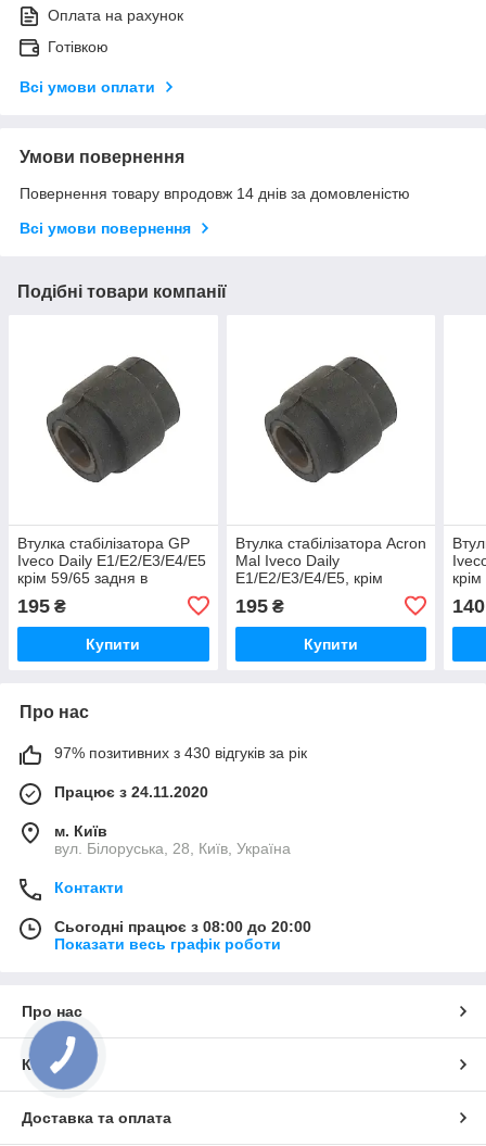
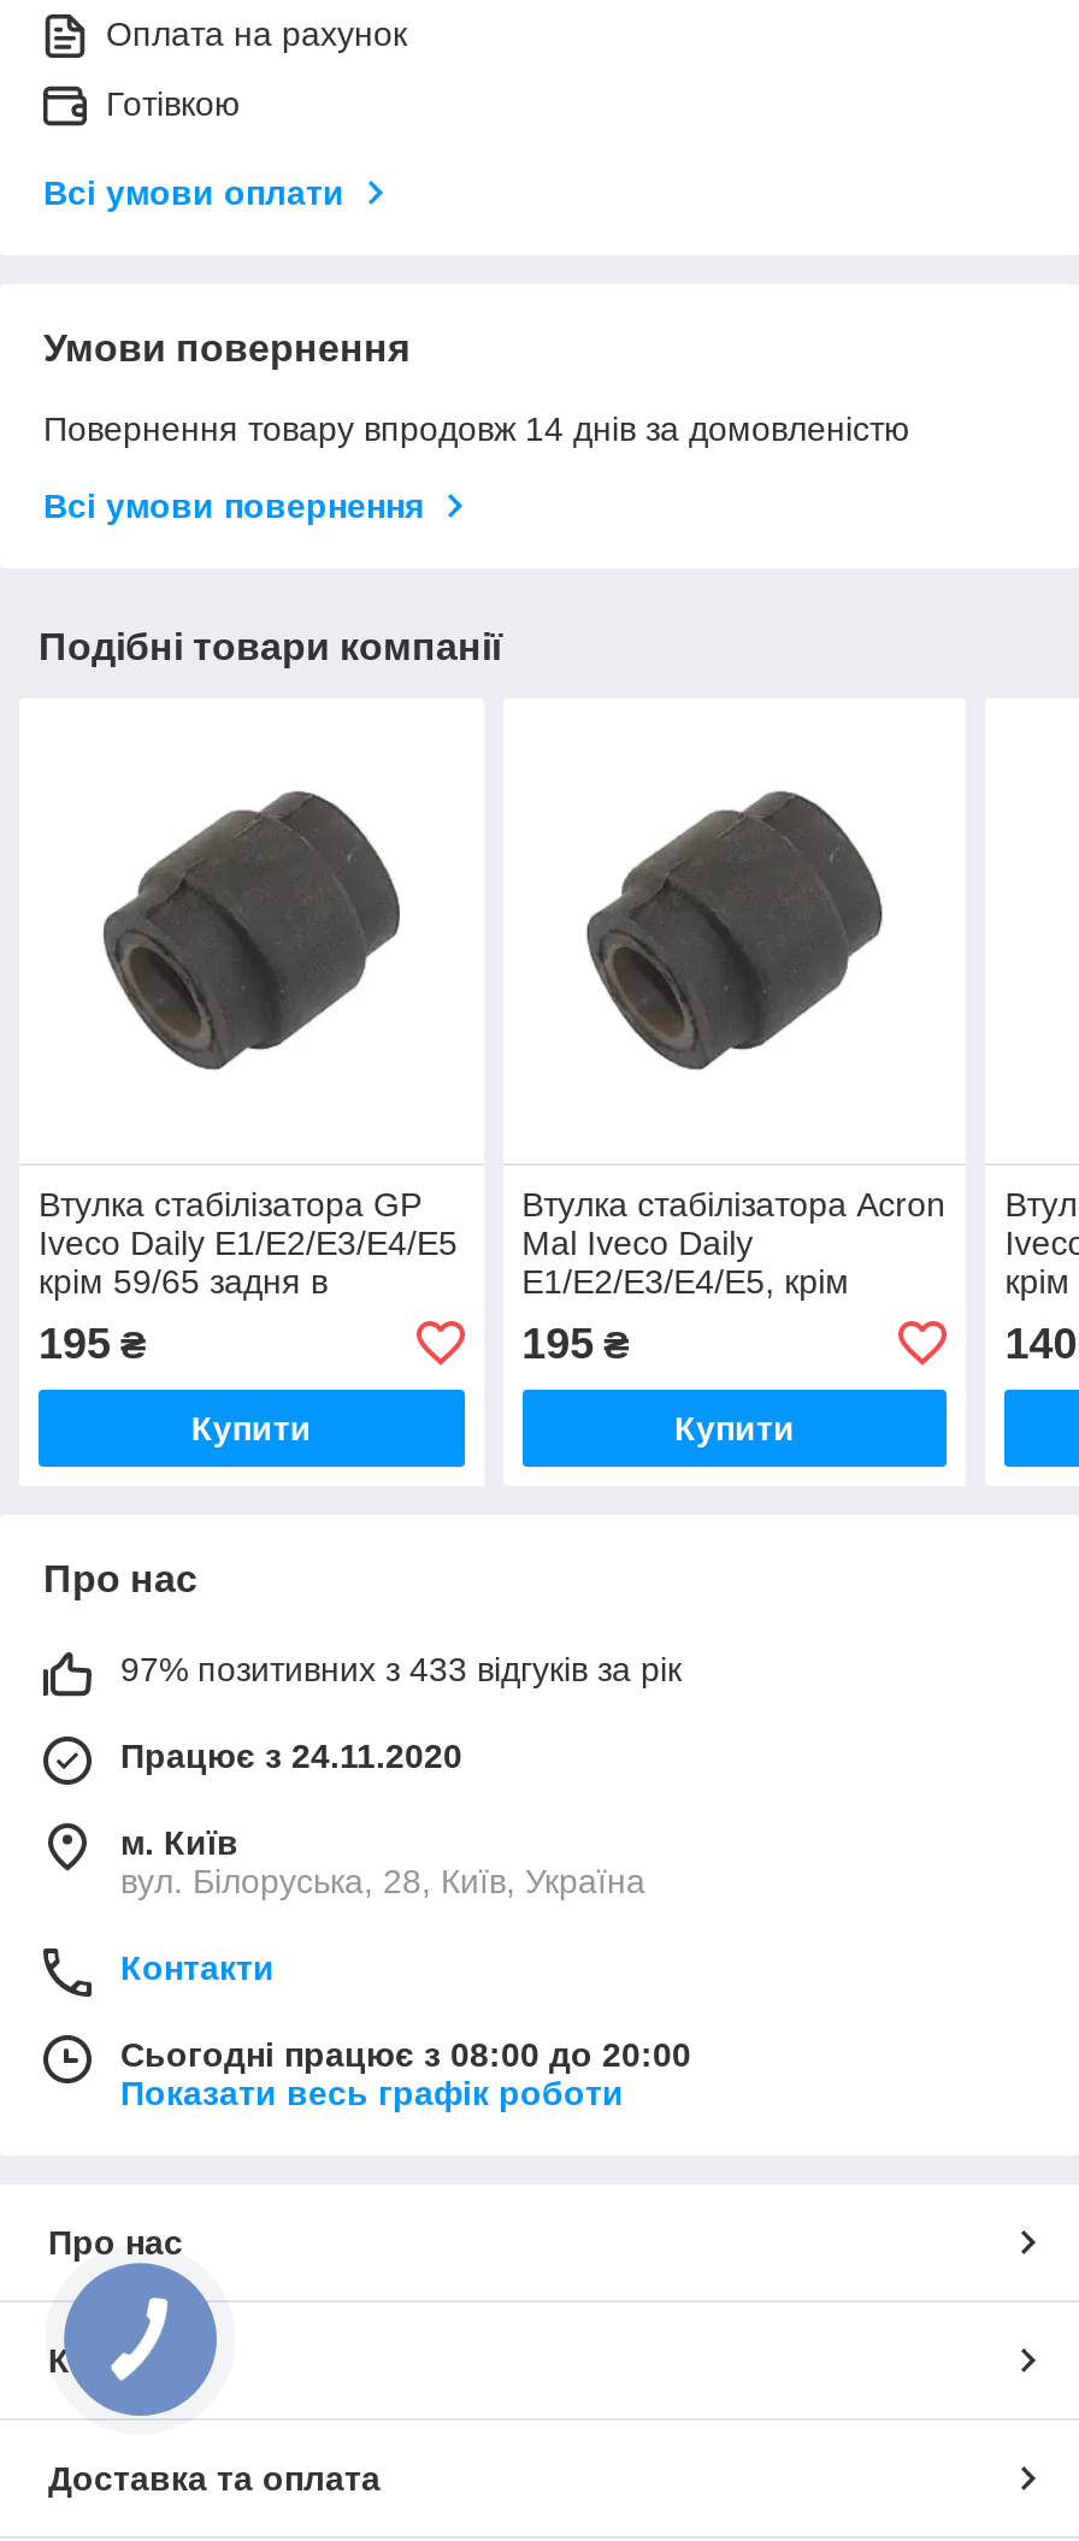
- 97% позитивних з 430 відгуків за рік
+ 97% позитивних з 433 відгуків за рік
